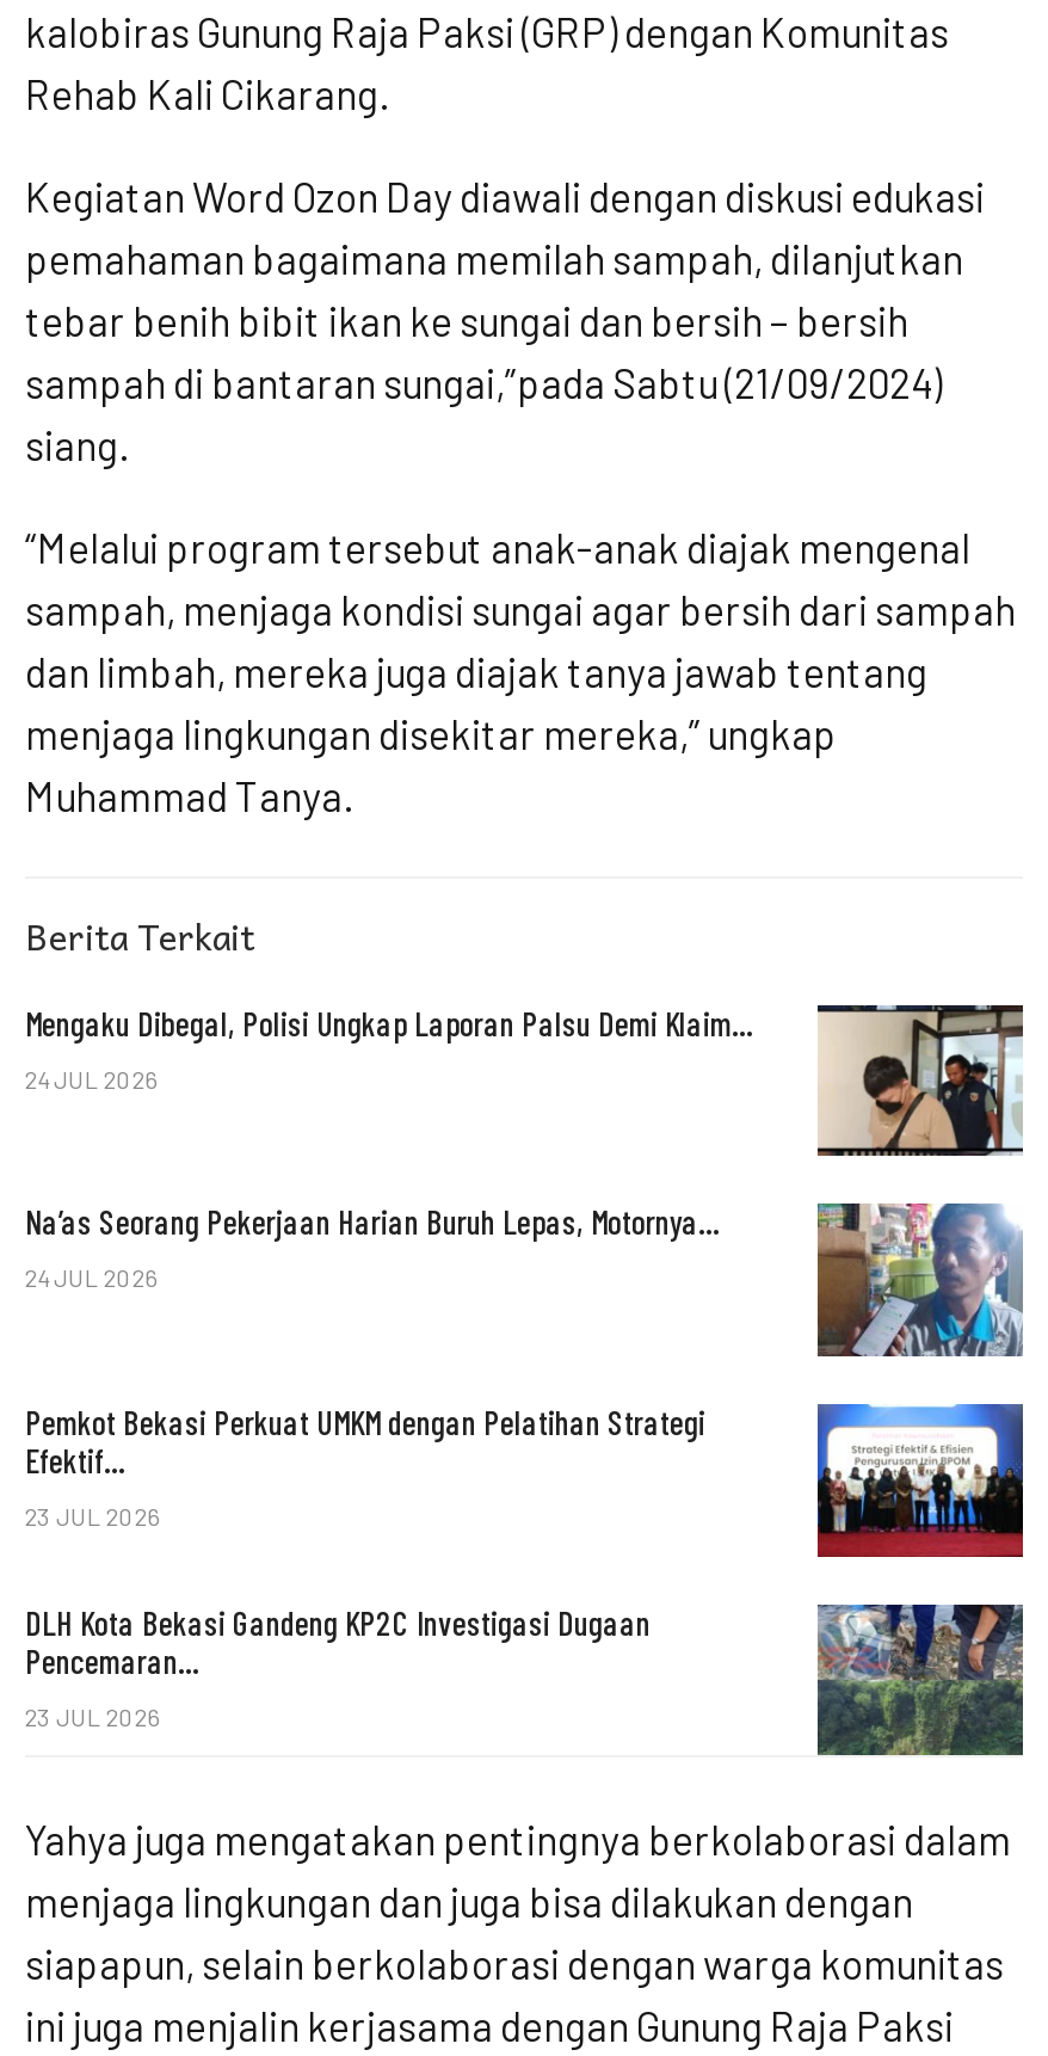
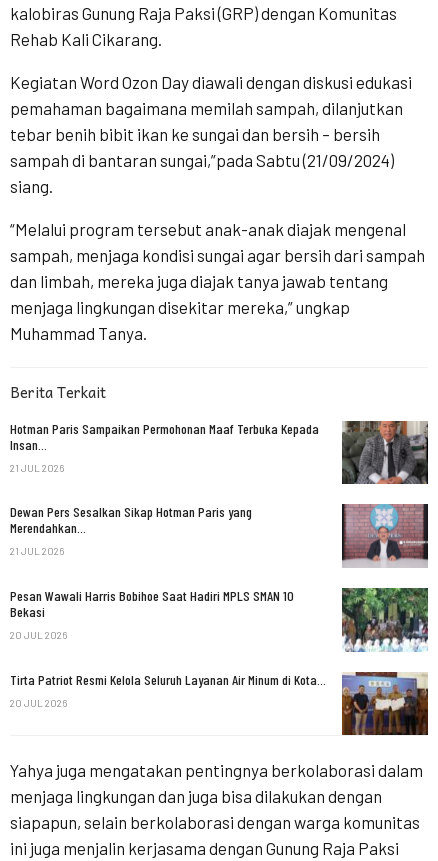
- [image]
- Mengaku Dibegal, Polisi Ungkap Laporan Palsu Demi Klaim…
+ [image]
+ Hotman Paris Sampaikan Permohonan Maaf Terbuka Kepada
+ Insan…

- 24 JUL 2026
+ 21 JUL 2026

- Na’as Seorang Pekerjaan Harian Buruh Lepas, Motornya…
+ Dewan Pers Sesalkan Sikap Hotman Paris yang
+ Merendahkan…

- [image]
+ [image]

- 24 JUL 2026
+ 21 JUL 2026

- Pemkot Bekasi Perkuat UMKM dengan Pelatihan Strategi
- Efektif…
+ Pesan Wawali Harris Bobihoe Saat Hadiri MPLS SMAN 10
+ Bekasi

- [image]
+ [image]

- 23 JUL 2026
+ 20 JUL 2026

- DLH Kota Bekasi Gandeng KP2C Investigasi Dugaan
- Pencemaran…
+ Tirta Patriot Resmi Kelola Seluruh Layanan Air Minum di Kota…

- [image]
+ [image]

- 23 JUL 2026
+ 20 JUL 2026
